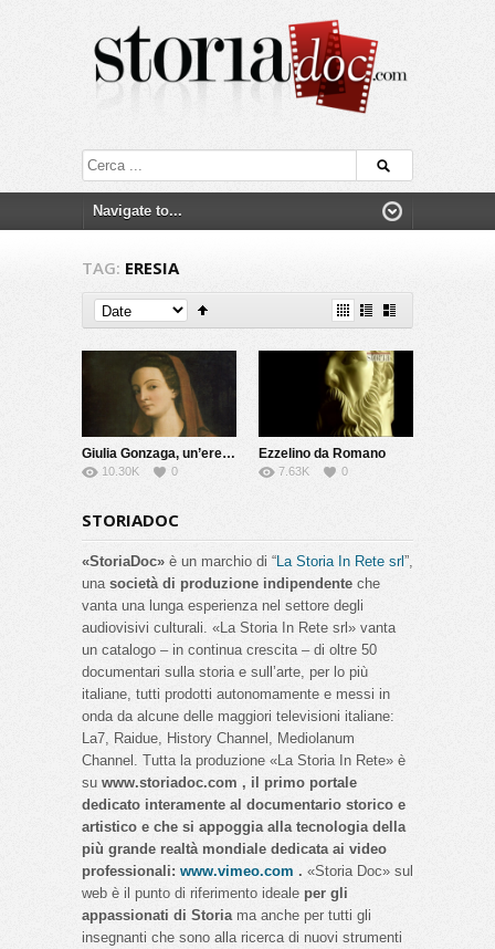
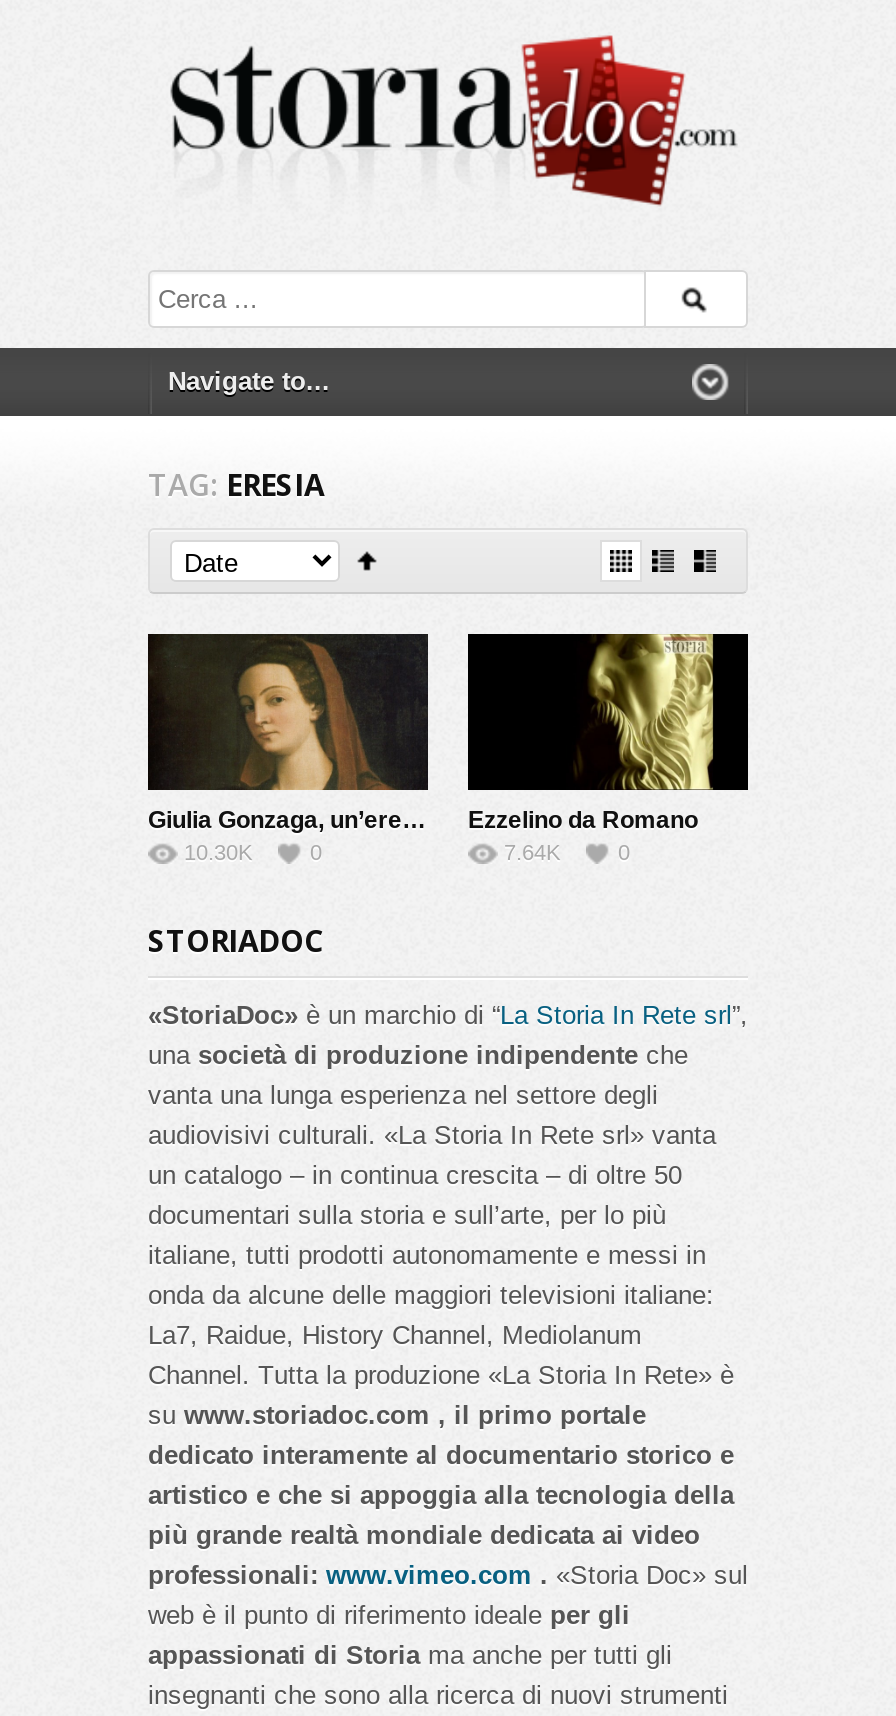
- 7.63K
+ 7.64K
